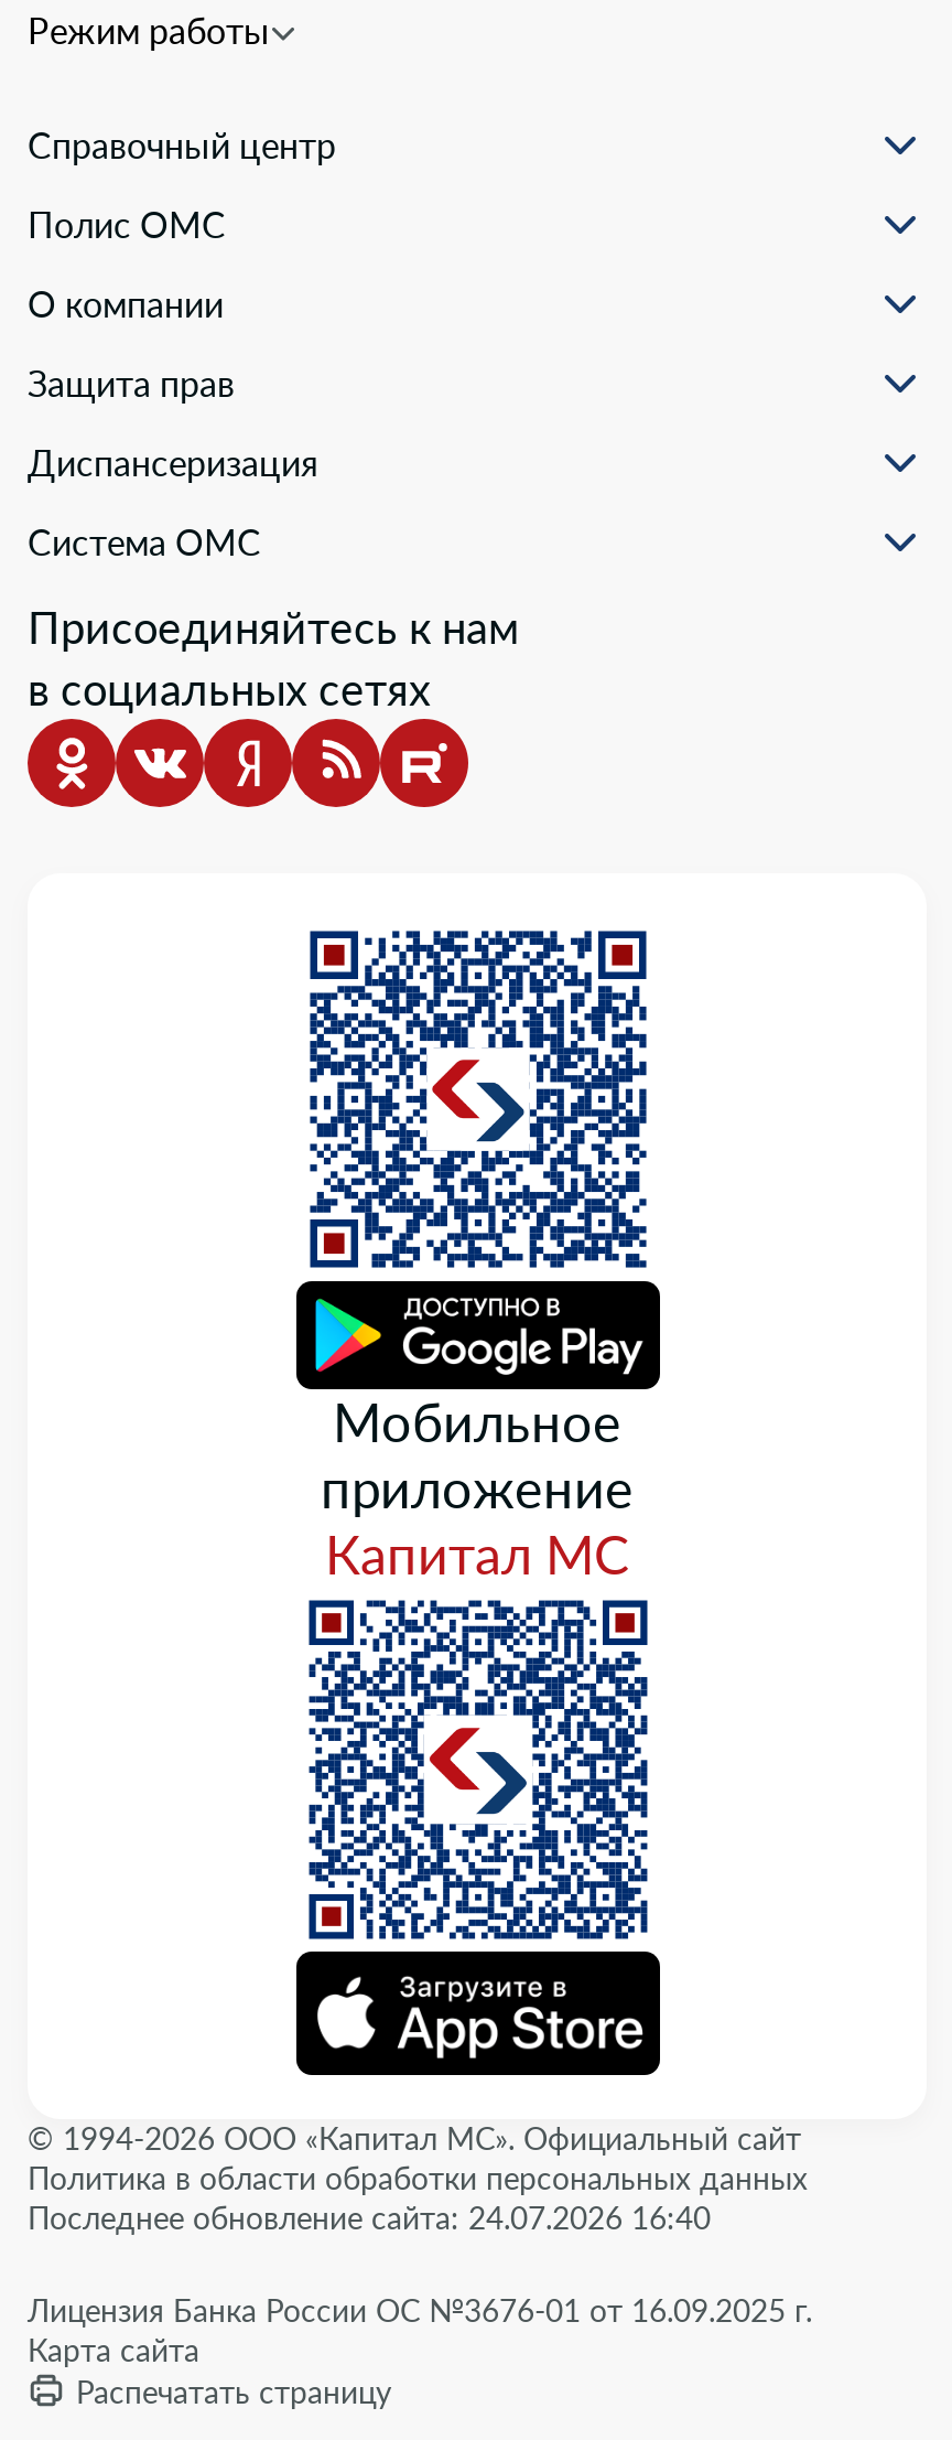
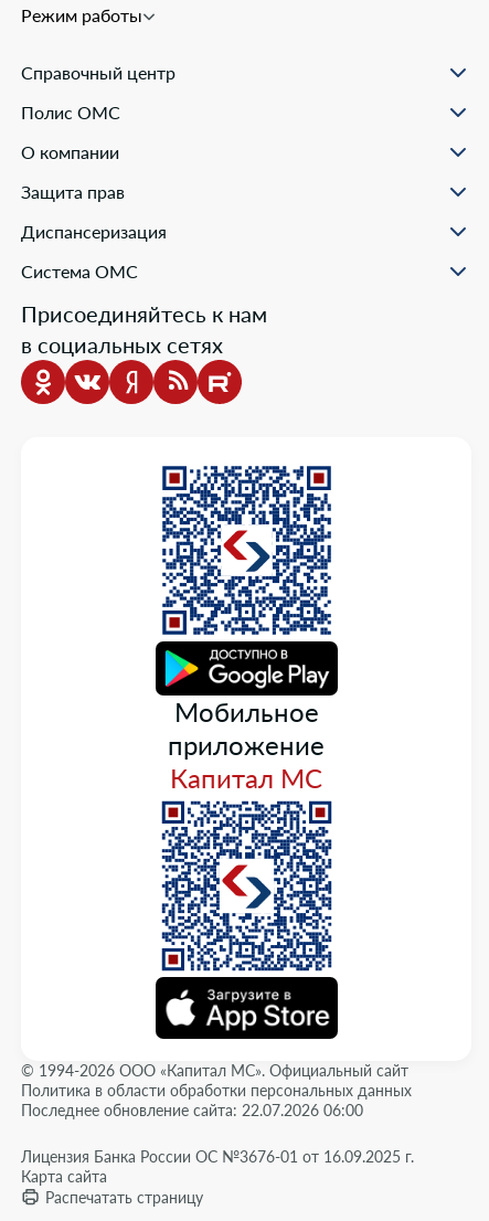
- Последнее обновление сайта: 24.07.2026 16:40
+ Последнее обновление сайта: 22.07.2026 06:00
